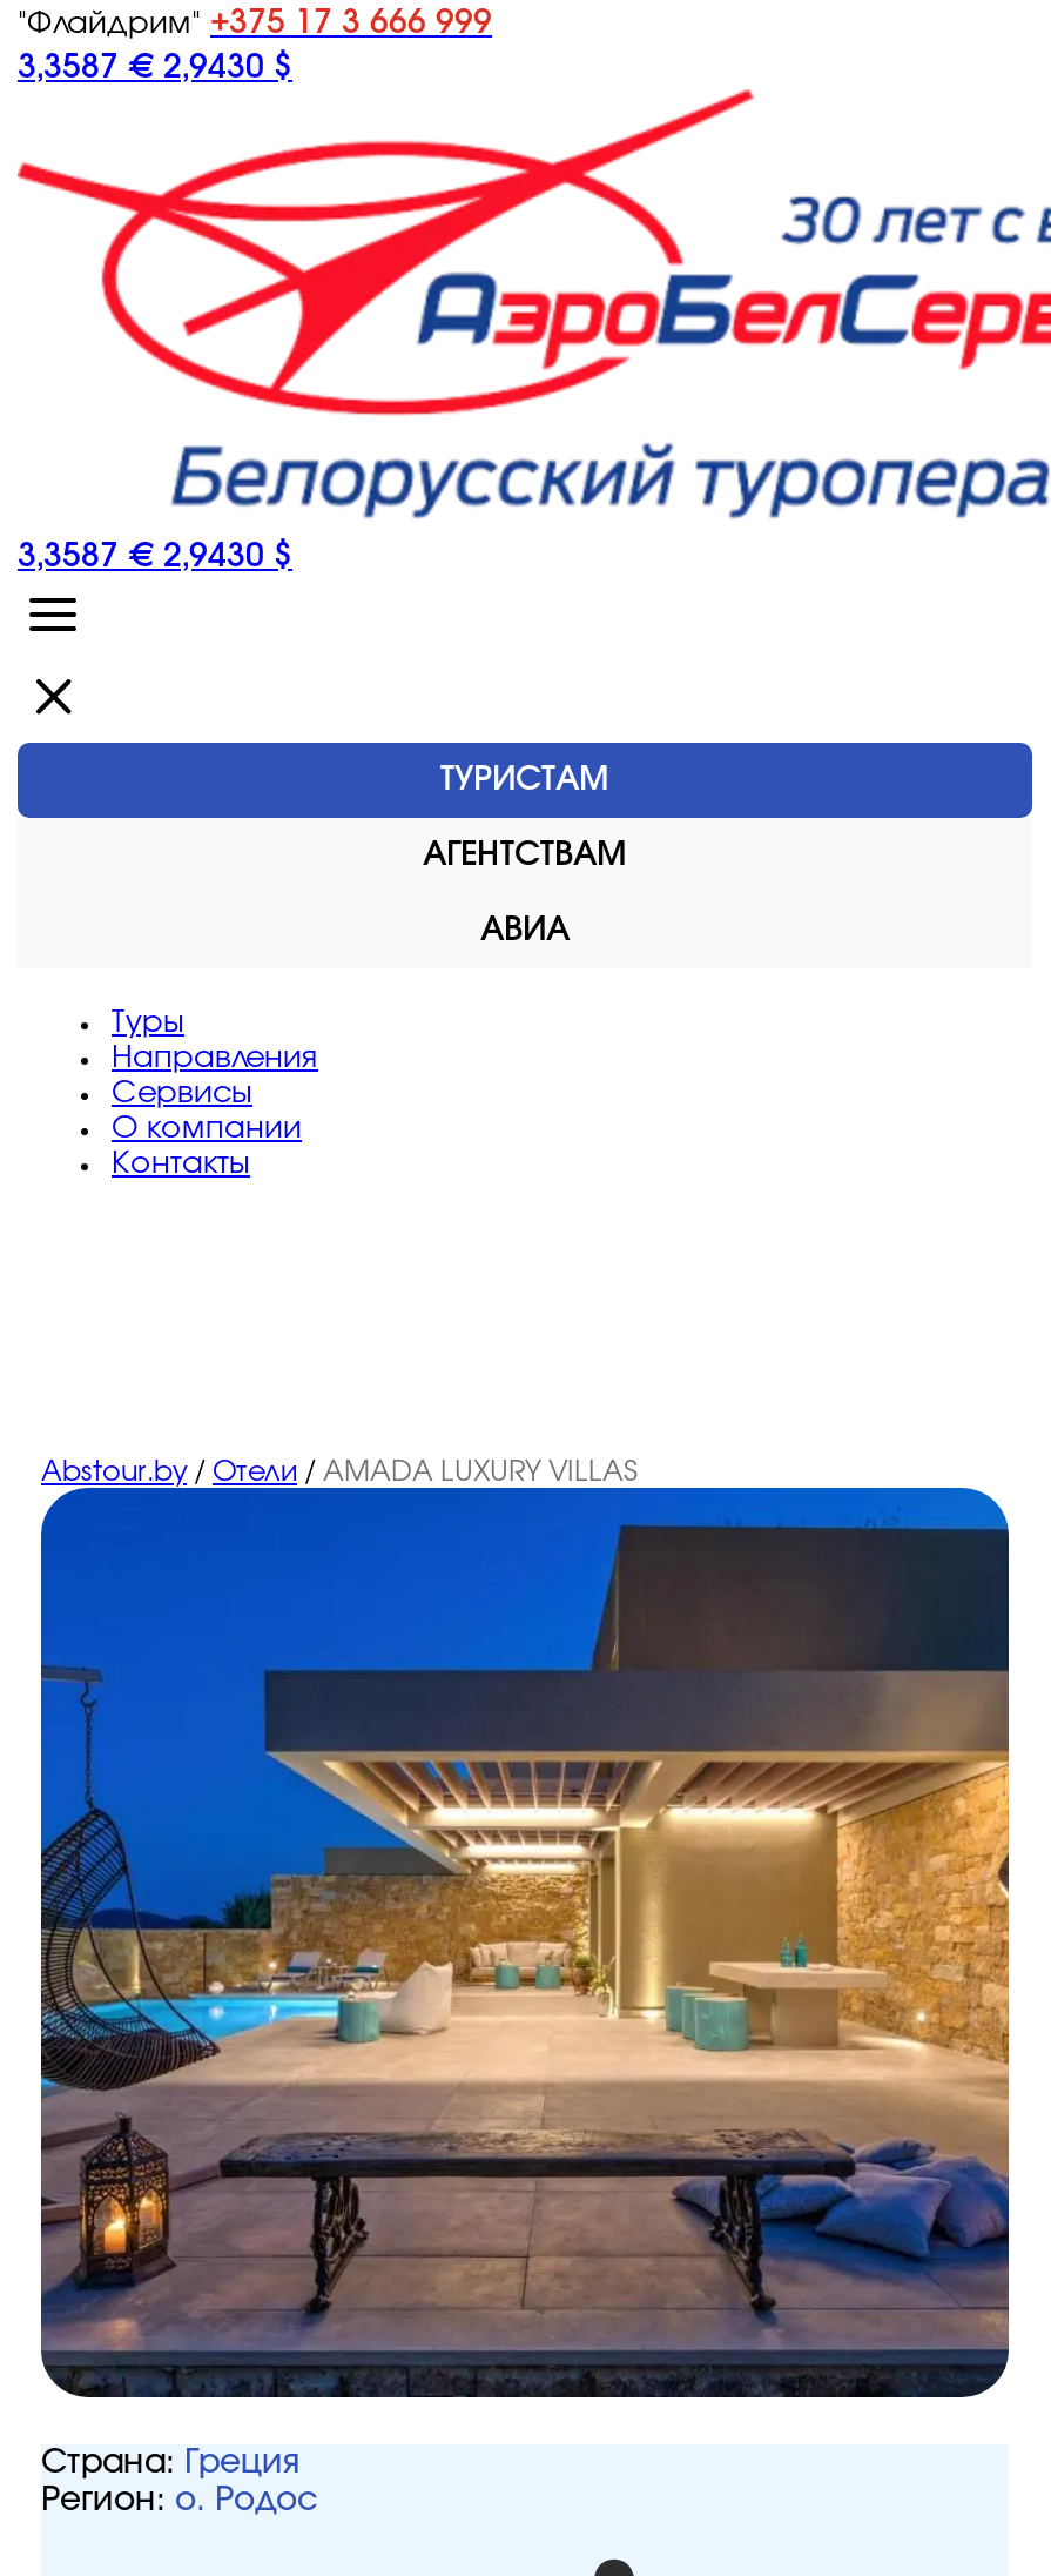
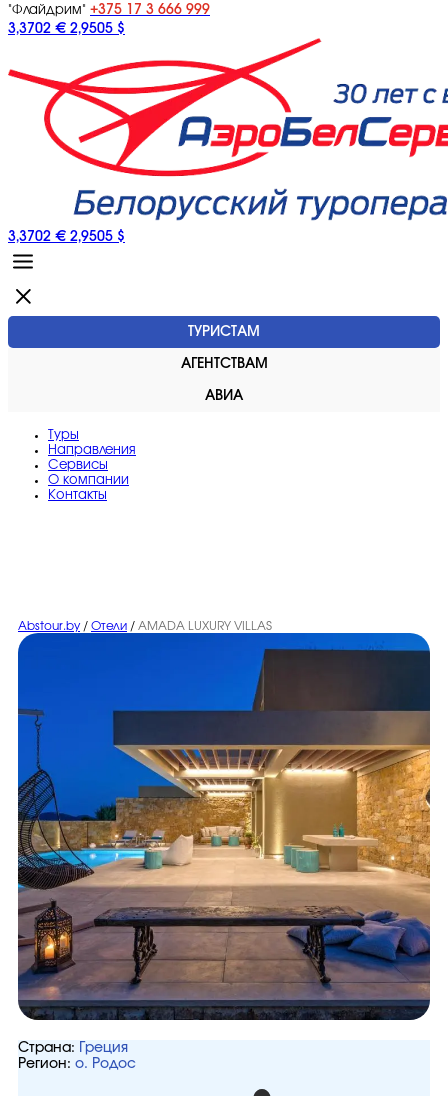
- 3,3587 € 2,9430 $
+ 3,3702 € 2,9505 $

- 3,3587 € 2,9430 $
+ 3,3702 € 2,9505 $
